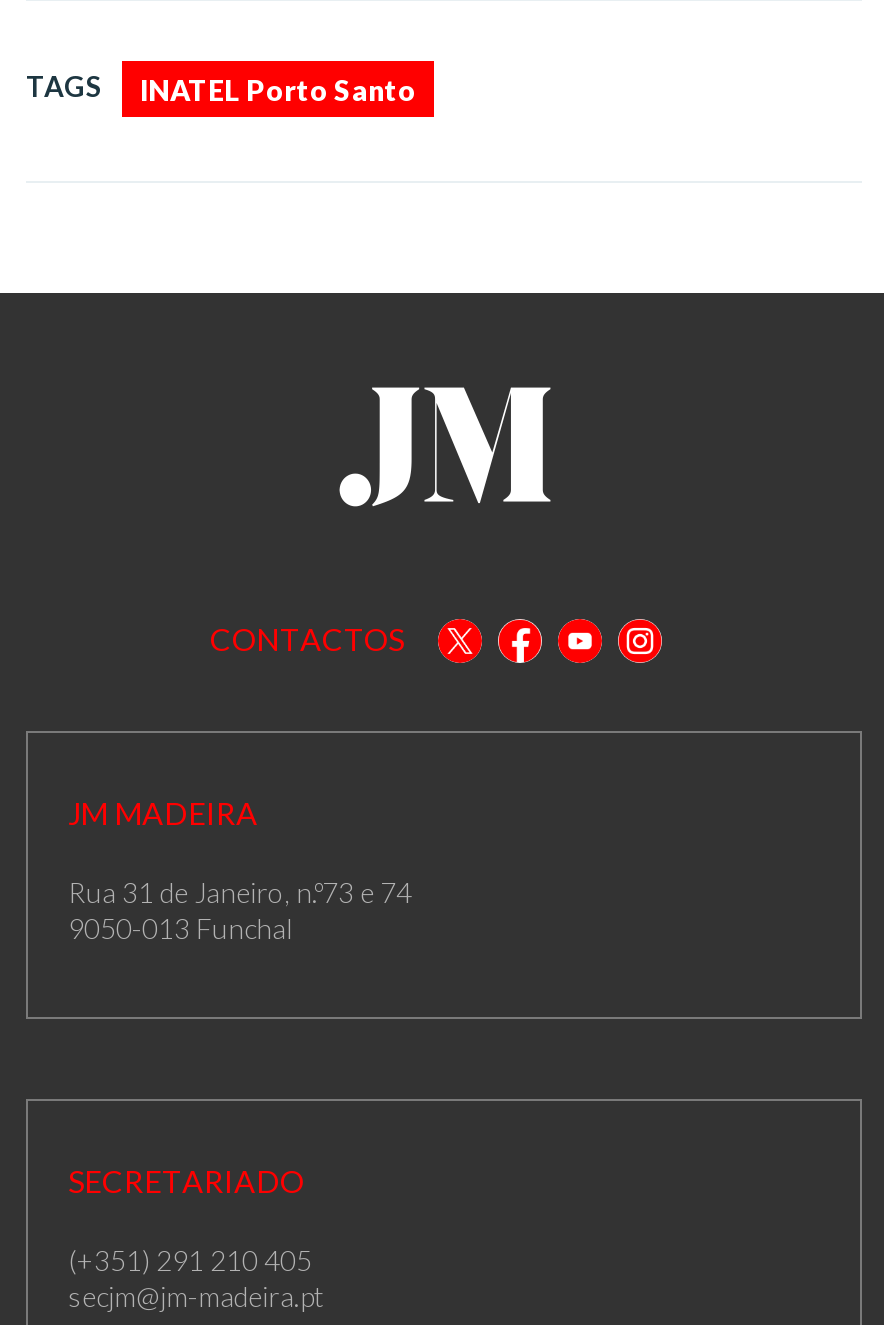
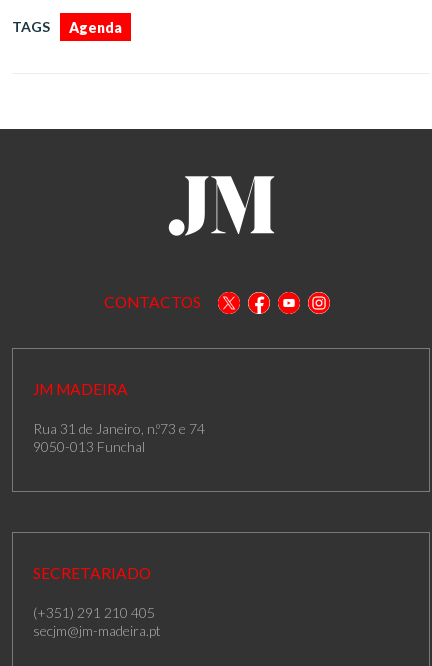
- INATEL Porto Santo
+ Agenda
